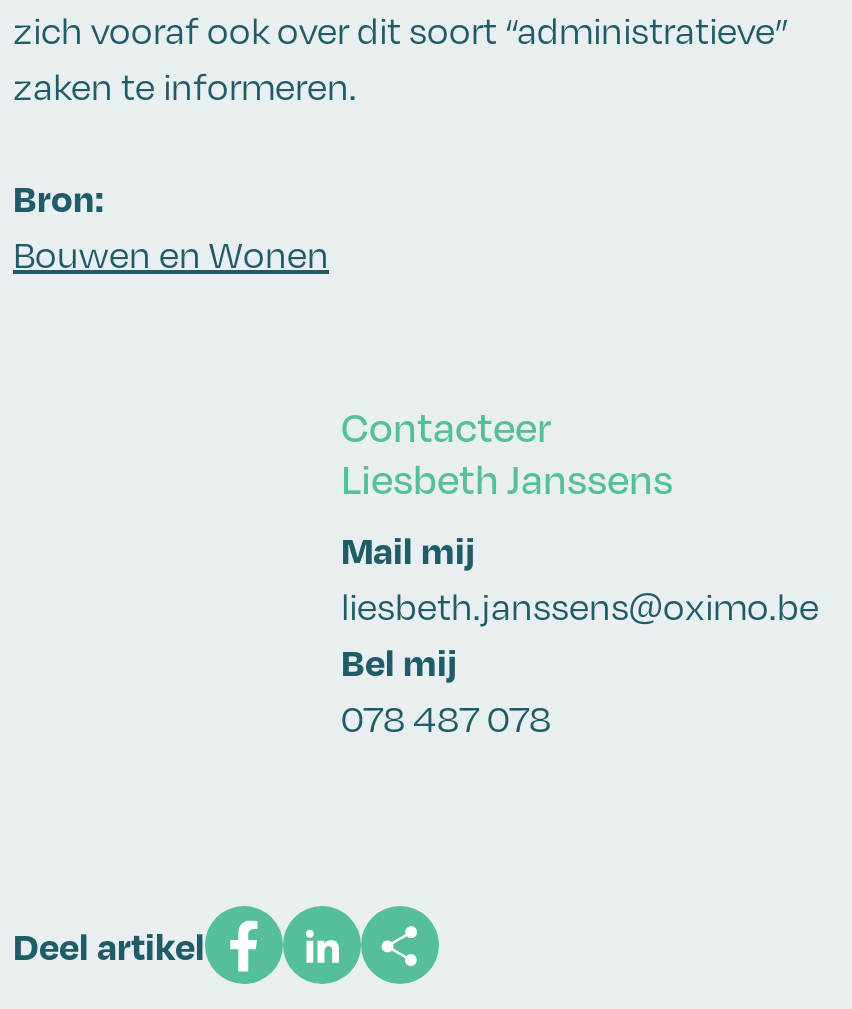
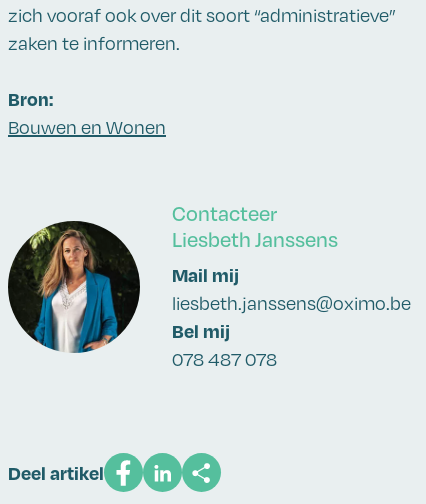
+ [image]
